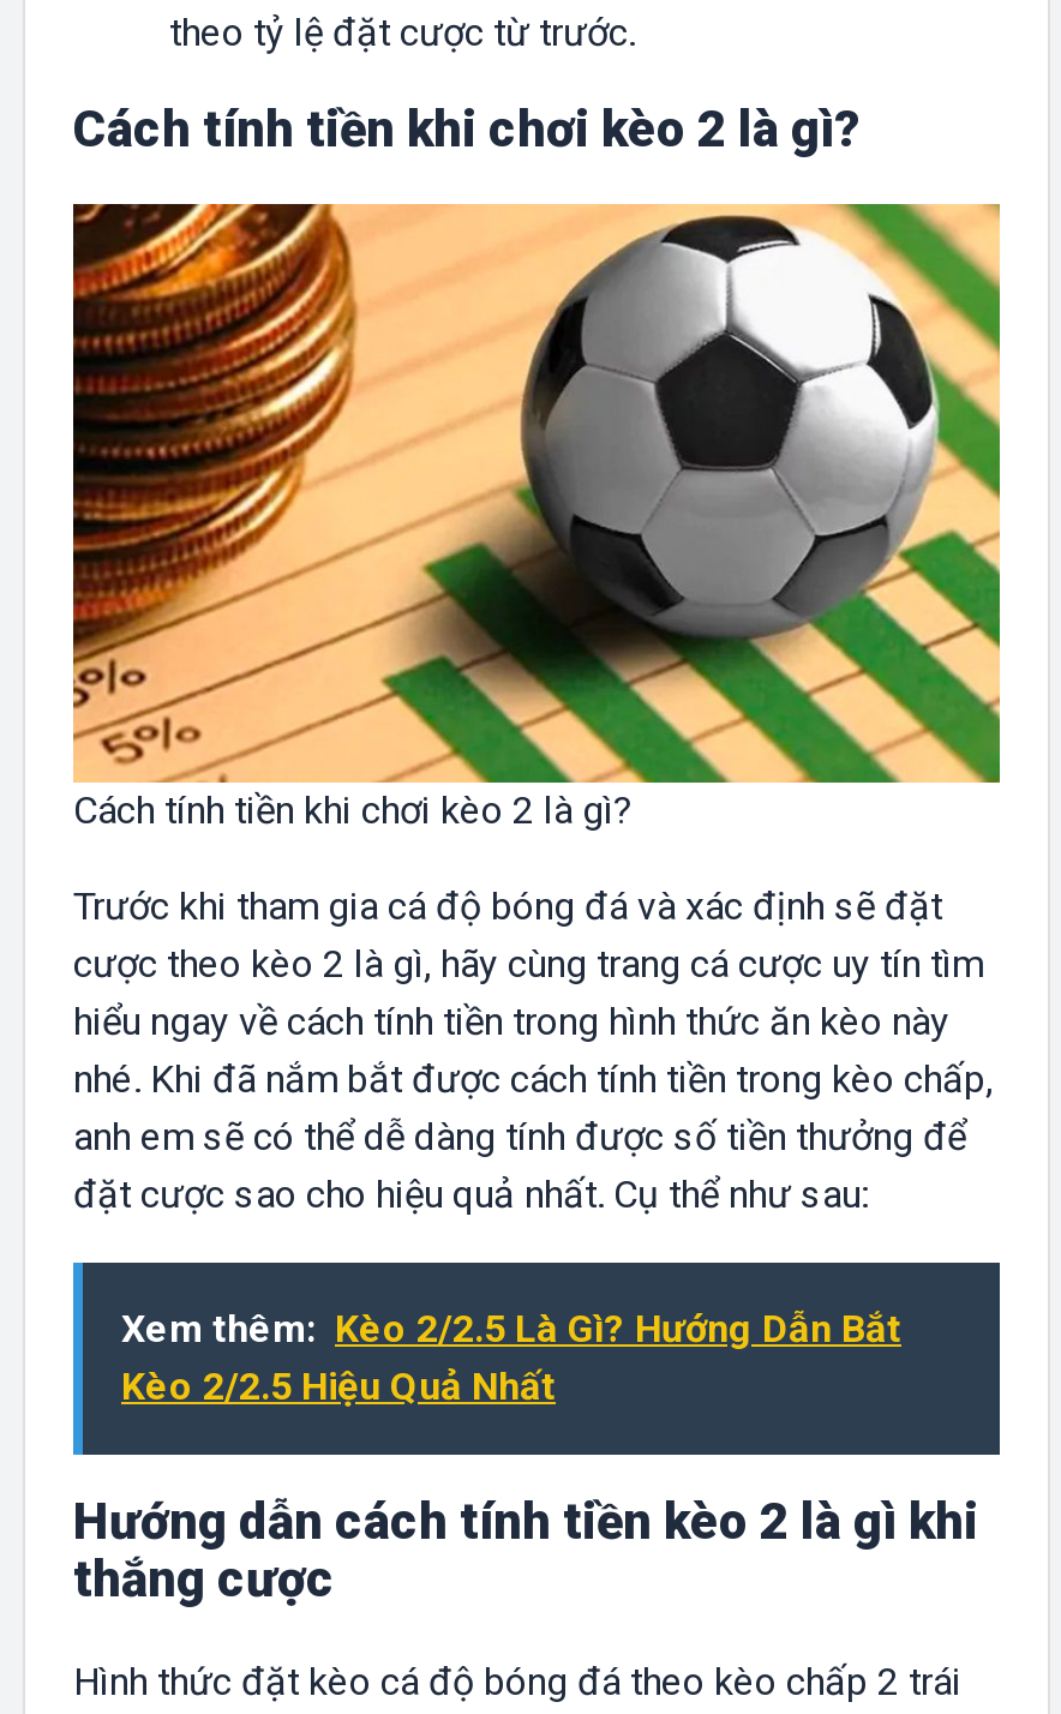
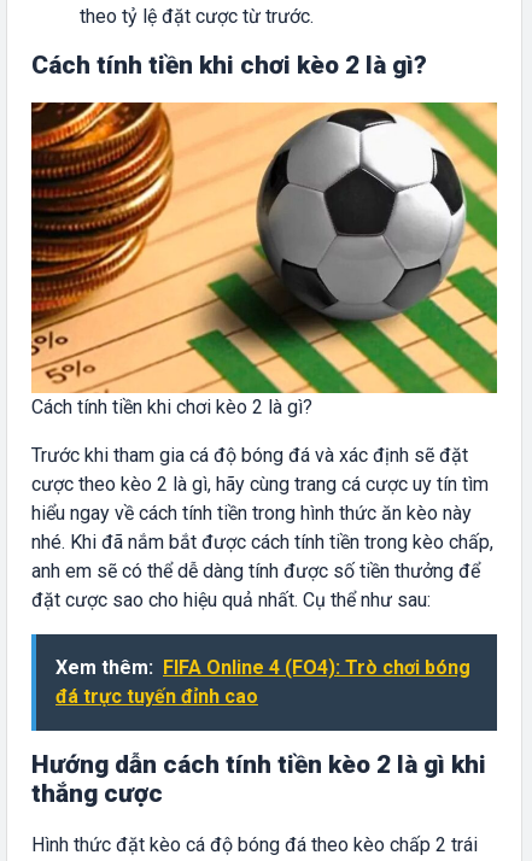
- Xem thêm: Kèo 2/2.5 Là Gì? Hướng Dẫn Bắt
- Kèo 2/2.5 Hiệu Quả Nhất
+ Xem thêm: FIFA Online 4 (FO4): Trò chơi bóng
+ đá trực tuyến đỉnh cao
